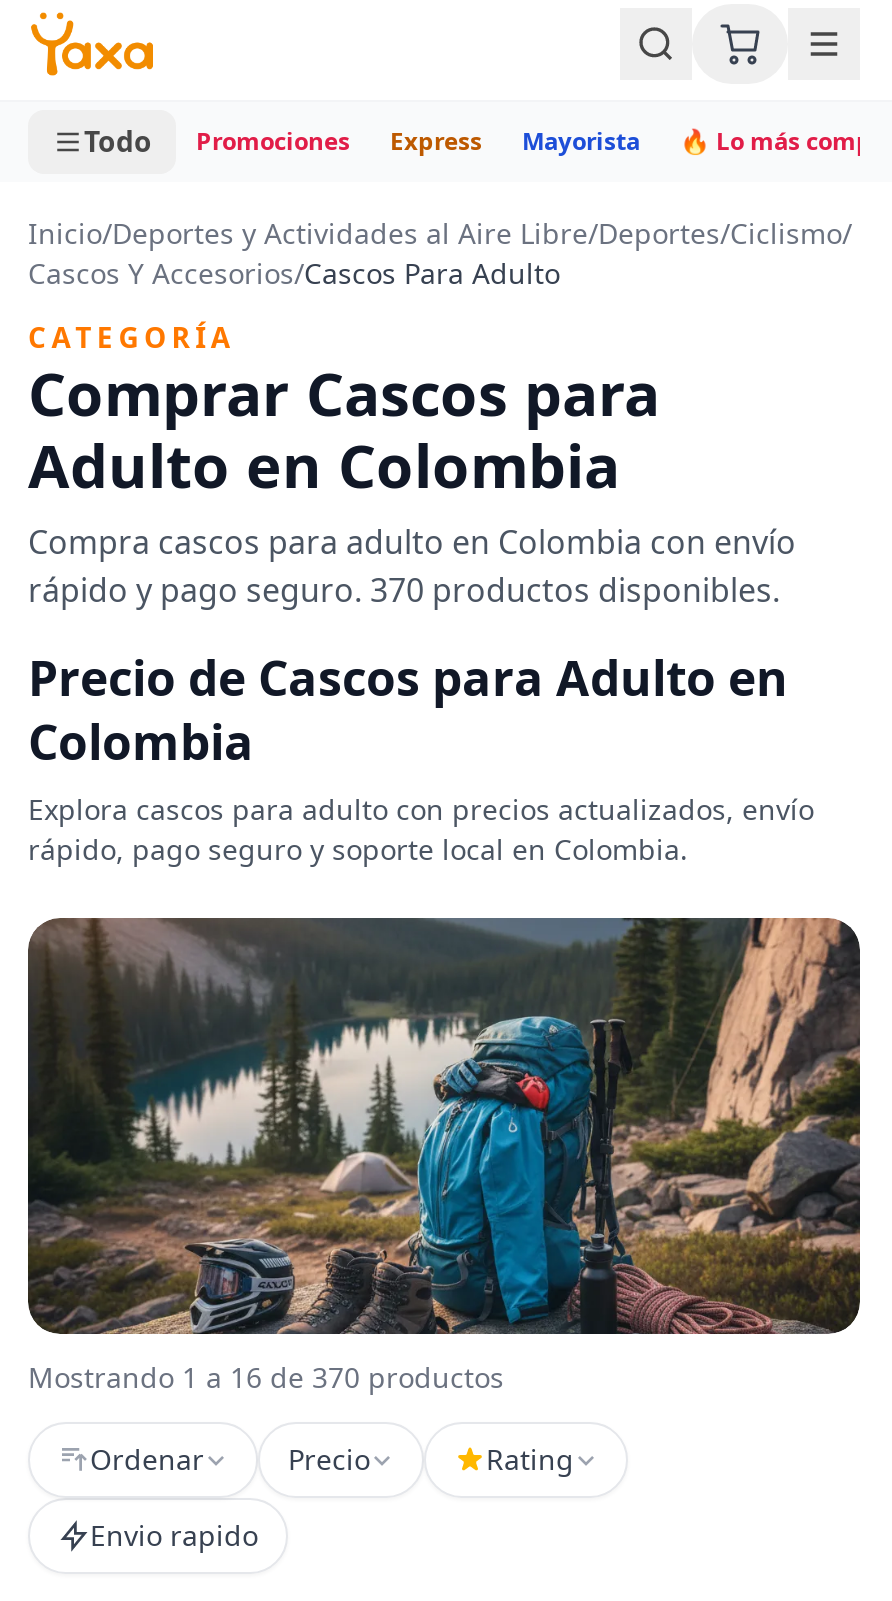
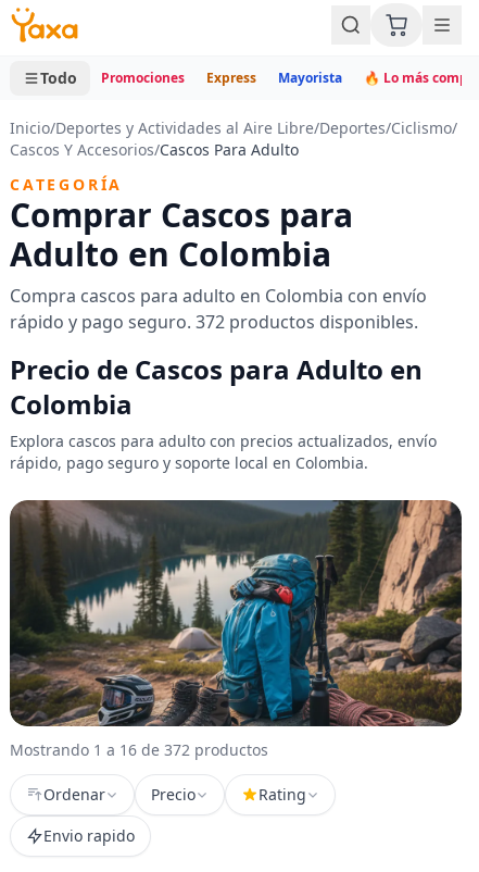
- rápido y pago seguro. 370 productos disponibles.
+ rápido y pago seguro. 372 productos disponibles.

- Mostrando 1 a 16 de 370 productos
+ Mostrando 1 a 16 de 372 productos
